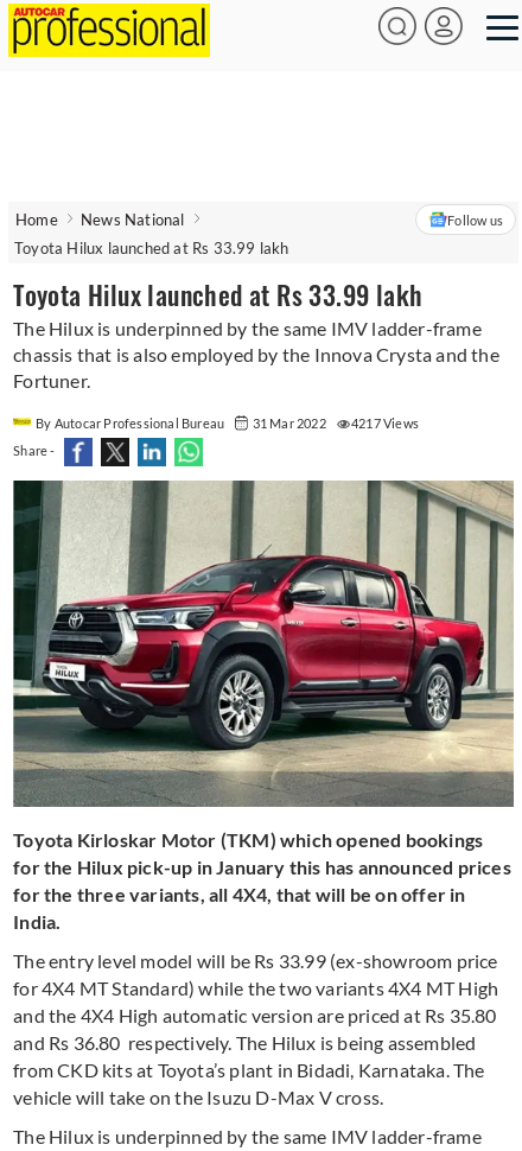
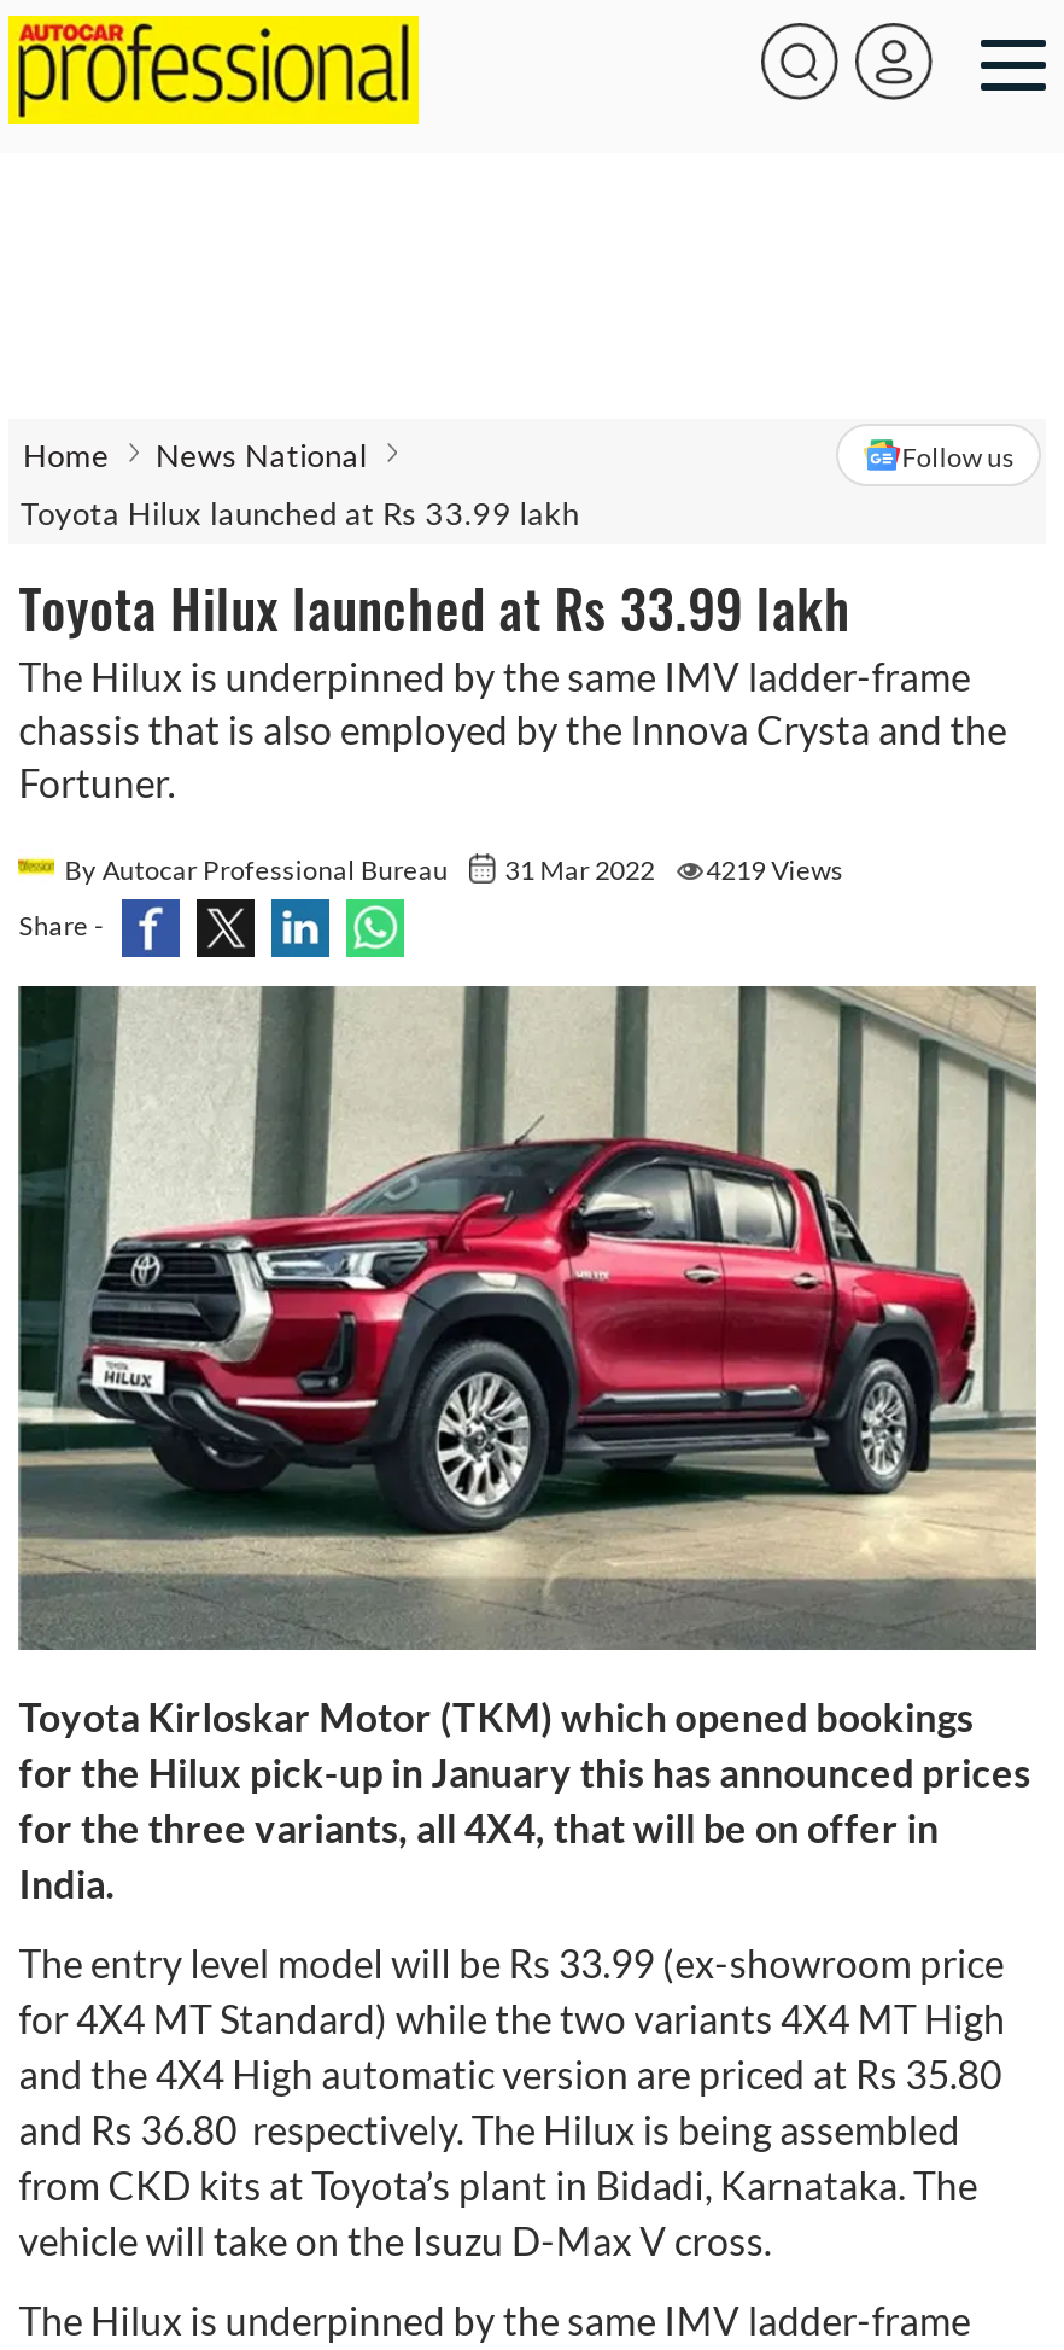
- By Autocar Professional Bureau 31 Mar 2022 4217 Views
+ By Autocar Professional Bureau 31 Mar 2022 4219 Views
